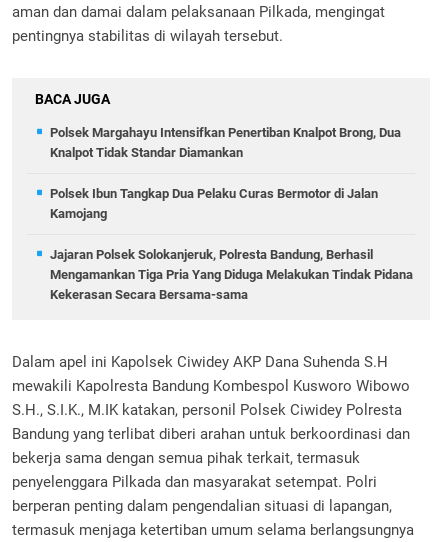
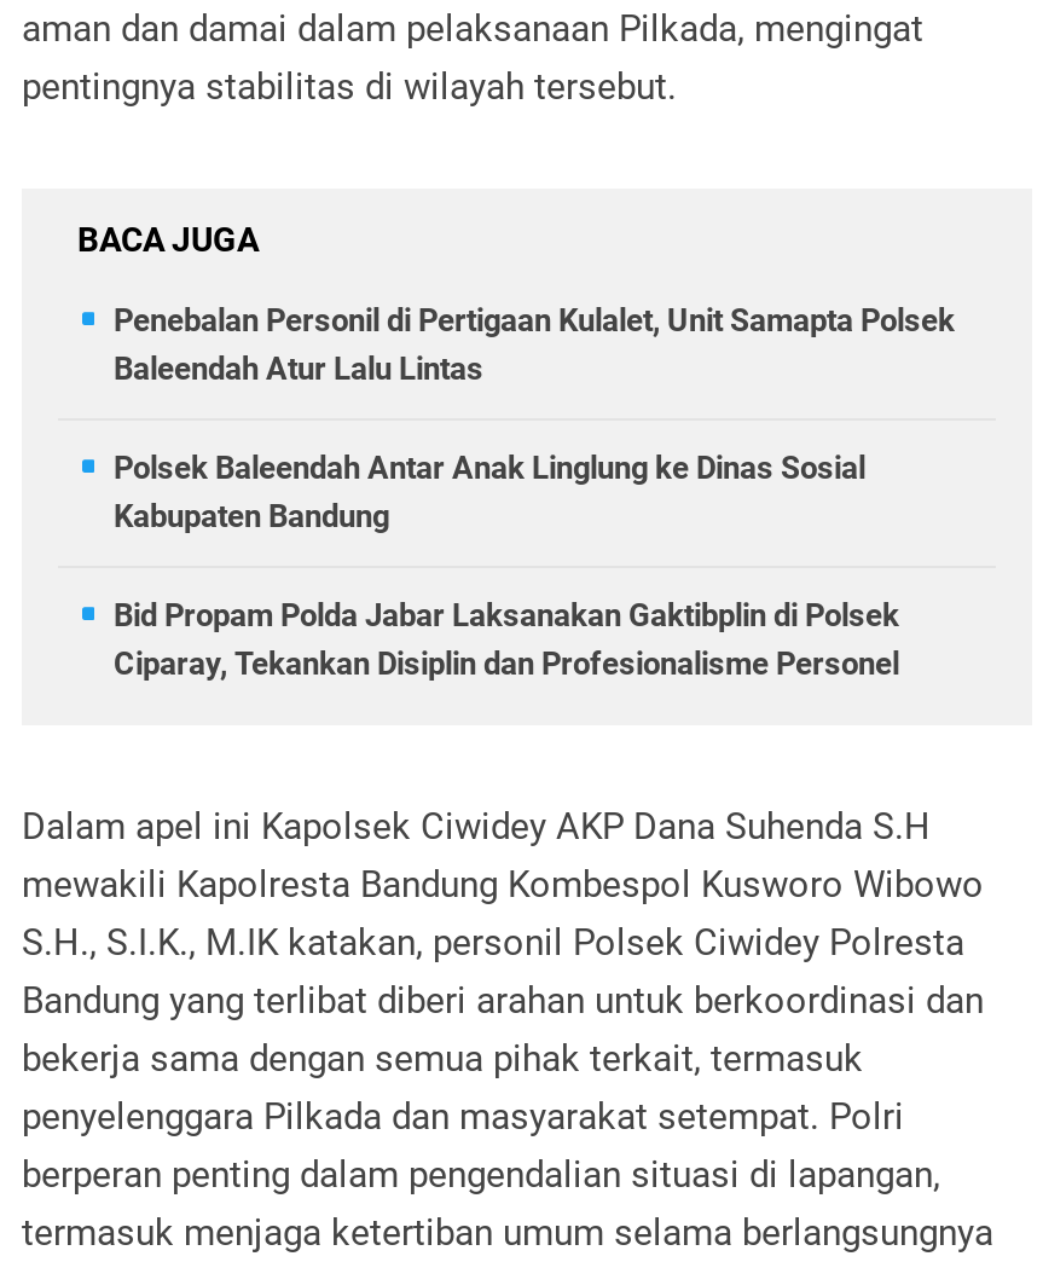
- Polsek Margahayu Intensifkan Penertiban Knalpot Brong, Dua
- Knalpot Tidak Standar Diamankan
+ Penebalan Personil di Pertigaan Kulalet, Unit Samapta Polsek
+ Baleendah Atur Lalu Lintas

- Polsek Ibun Tangkap Dua Pelaku Curas Bermotor di Jalan
- Kamojang
+ Polsek Baleendah Antar Anak Linglung ke Dinas Sosial
+ Kabupaten Bandung

- Jajaran Polsek Solokanjeruk, Polresta Bandung, Berhasil
- Mengamankan Tiga Pria Yang Diduga Melakukan Tindak Pidana
- Kekerasan Secara Bersama-sama
+ Bid Propam Polda Jabar Laksanakan Gaktibplin di Polsek
+ Ciparay, Tekankan Disiplin dan Profesionalisme Personel
